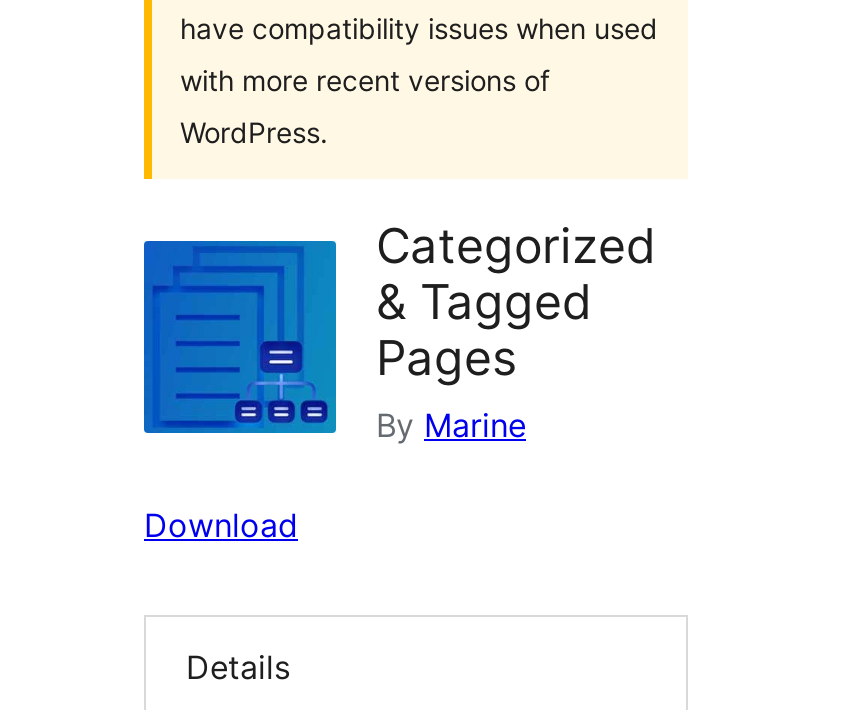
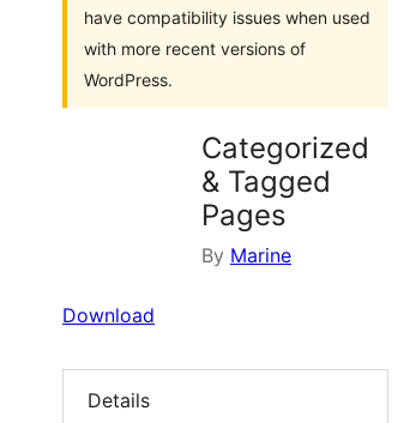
- [image]
